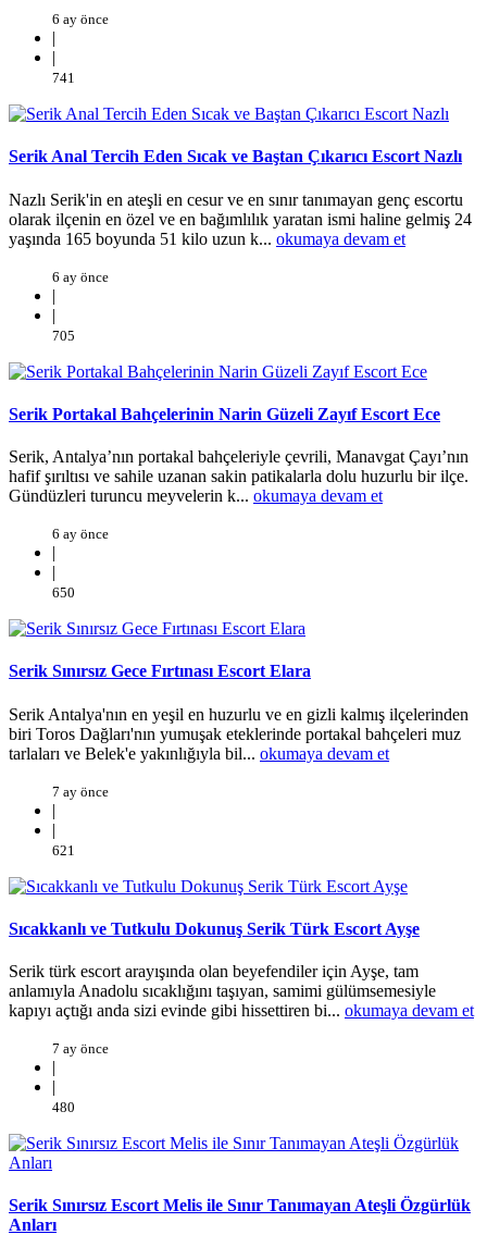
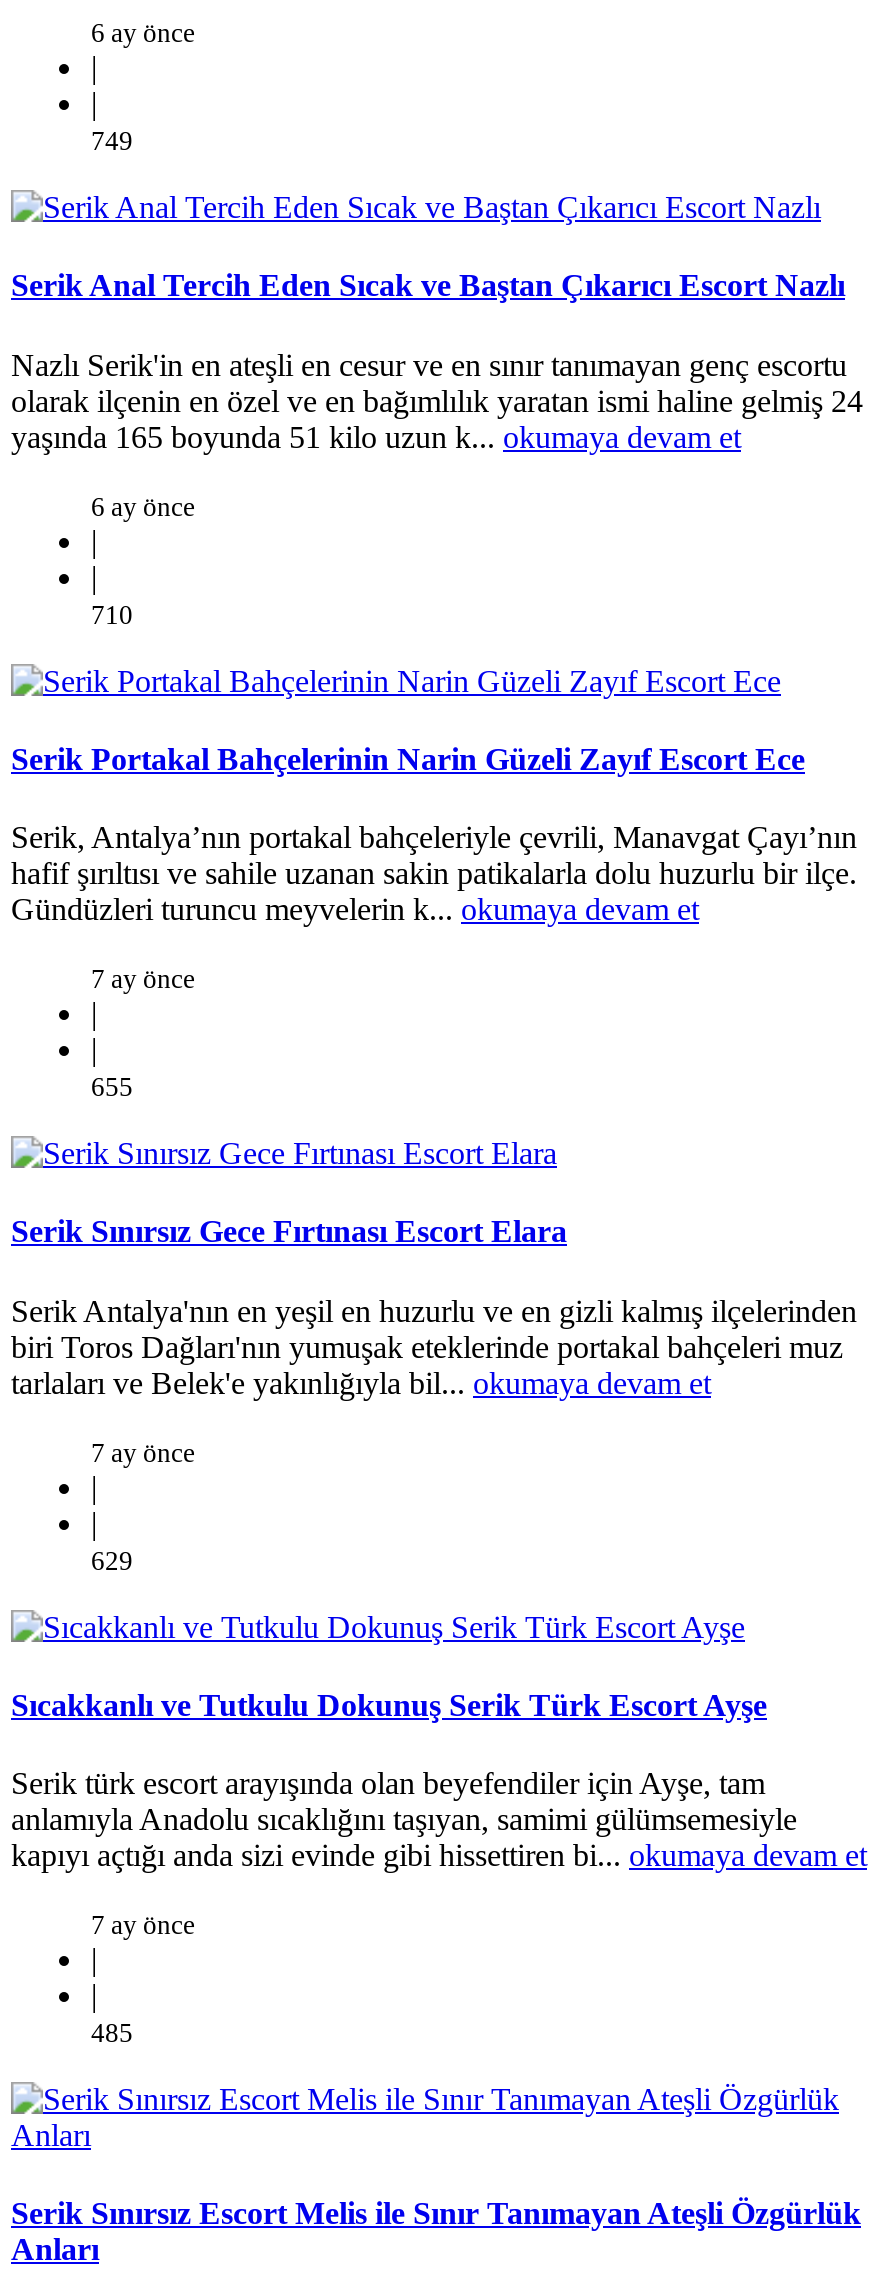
- 741
+ 749

- 705
+ 710

- 6 ay önce
+ 7 ay önce

- 650
+ 655

- 621
+ 629

- 480
+ 485
